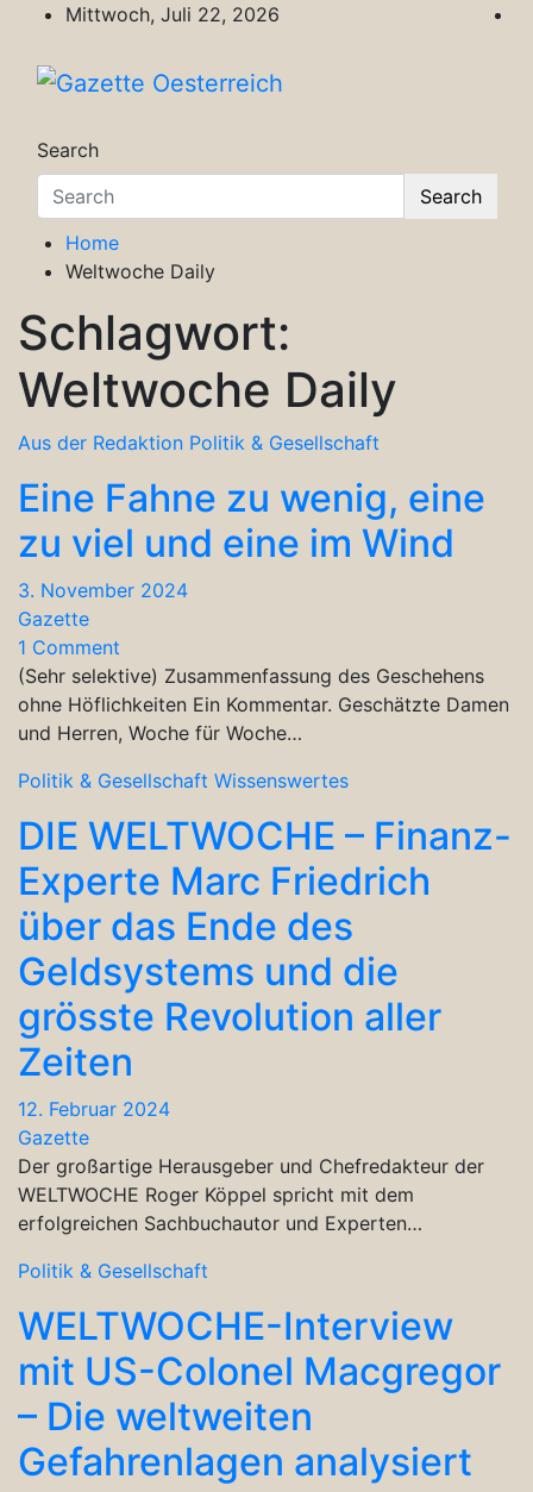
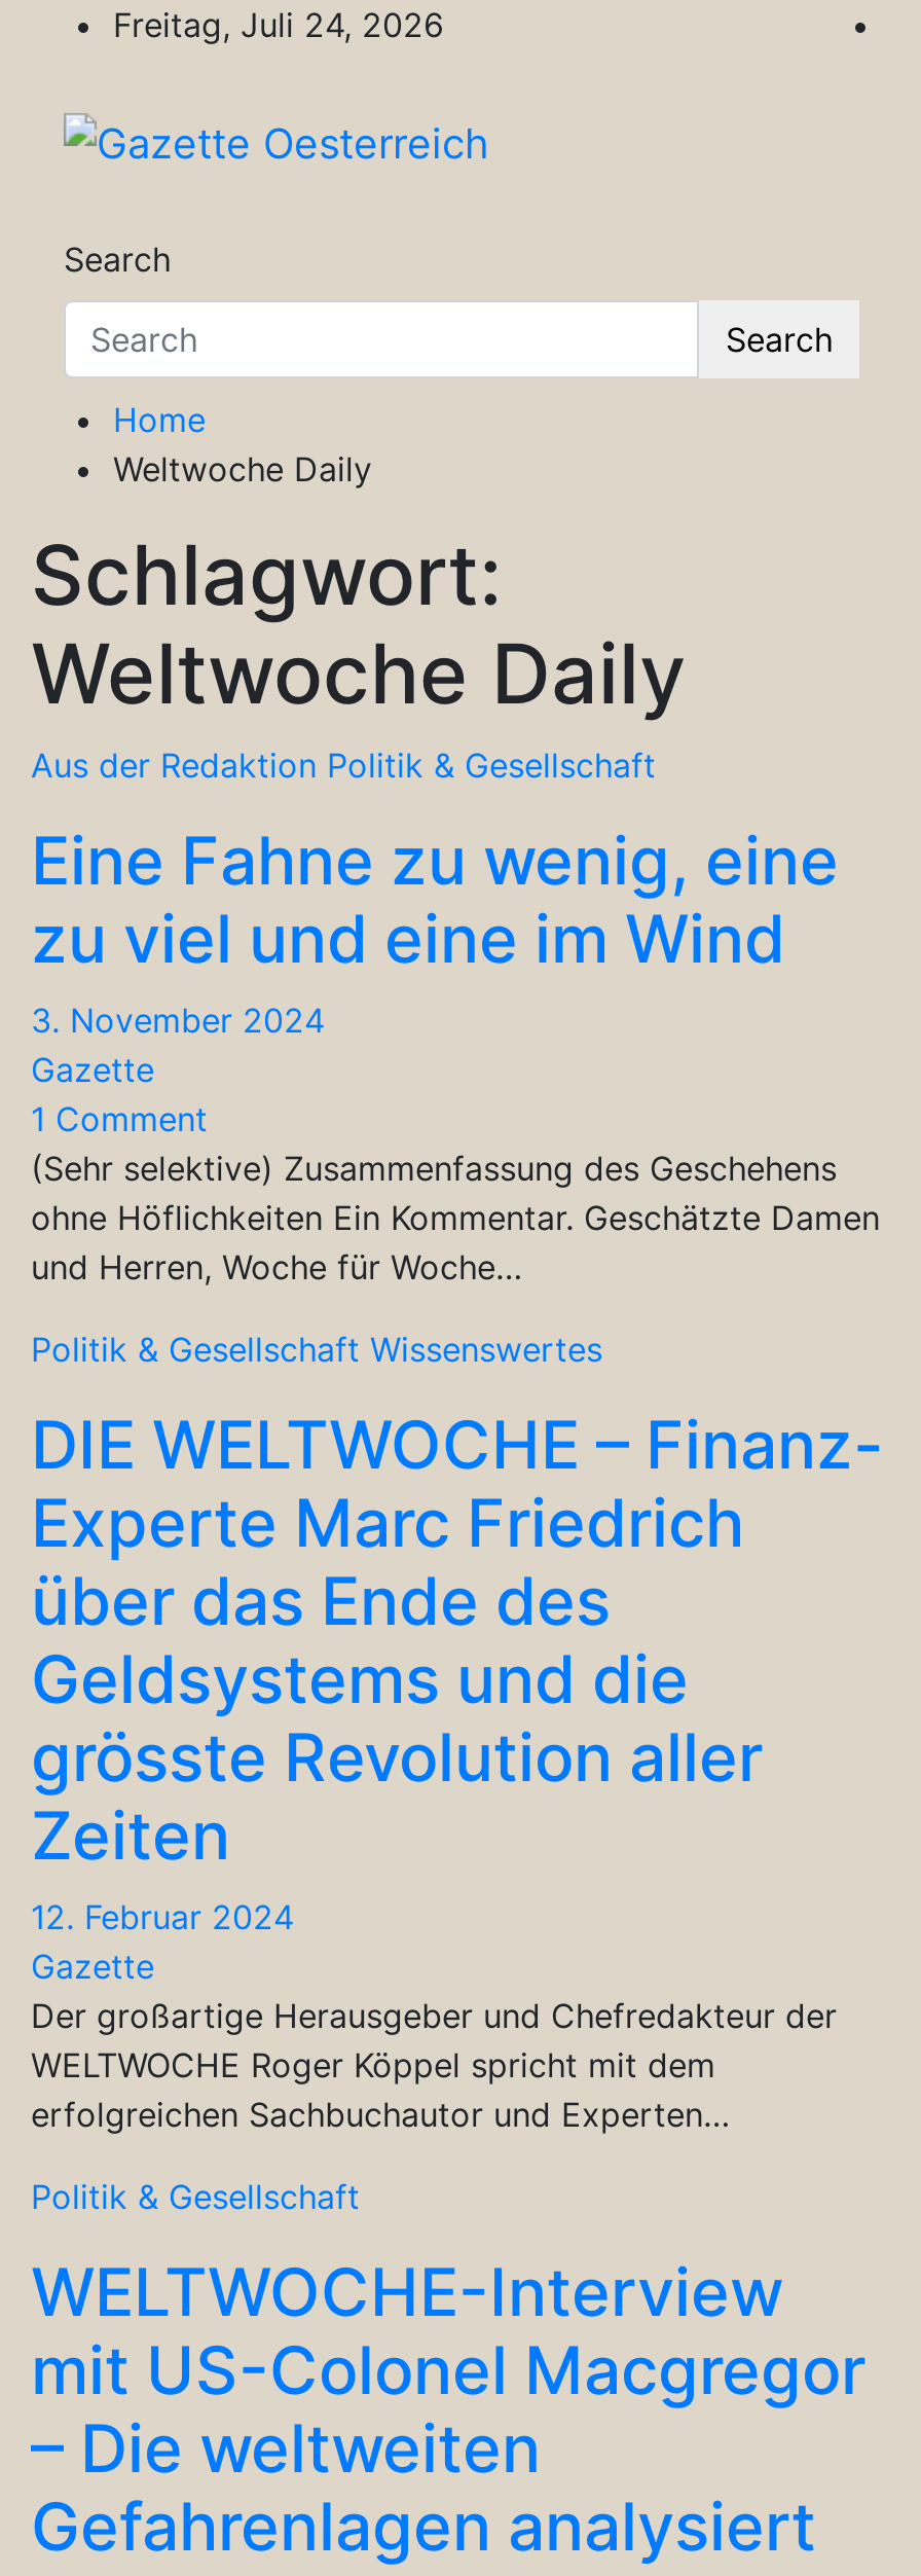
- Mittwoch, Juli 22, 2026
+ Freitag, Juli 24, 2026
